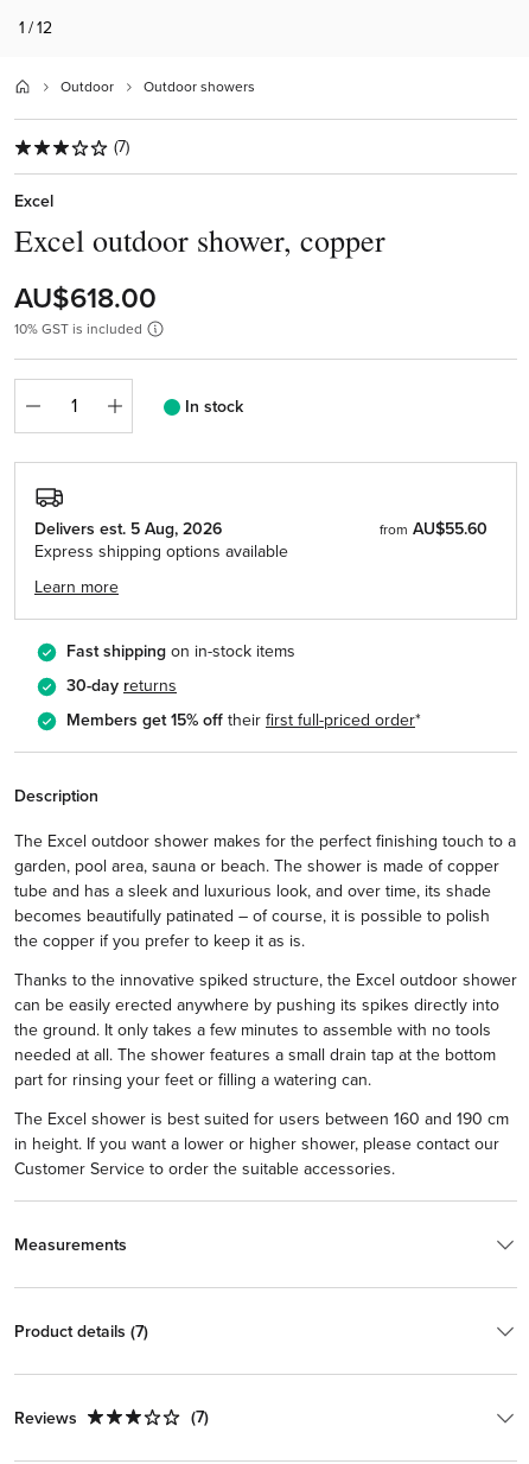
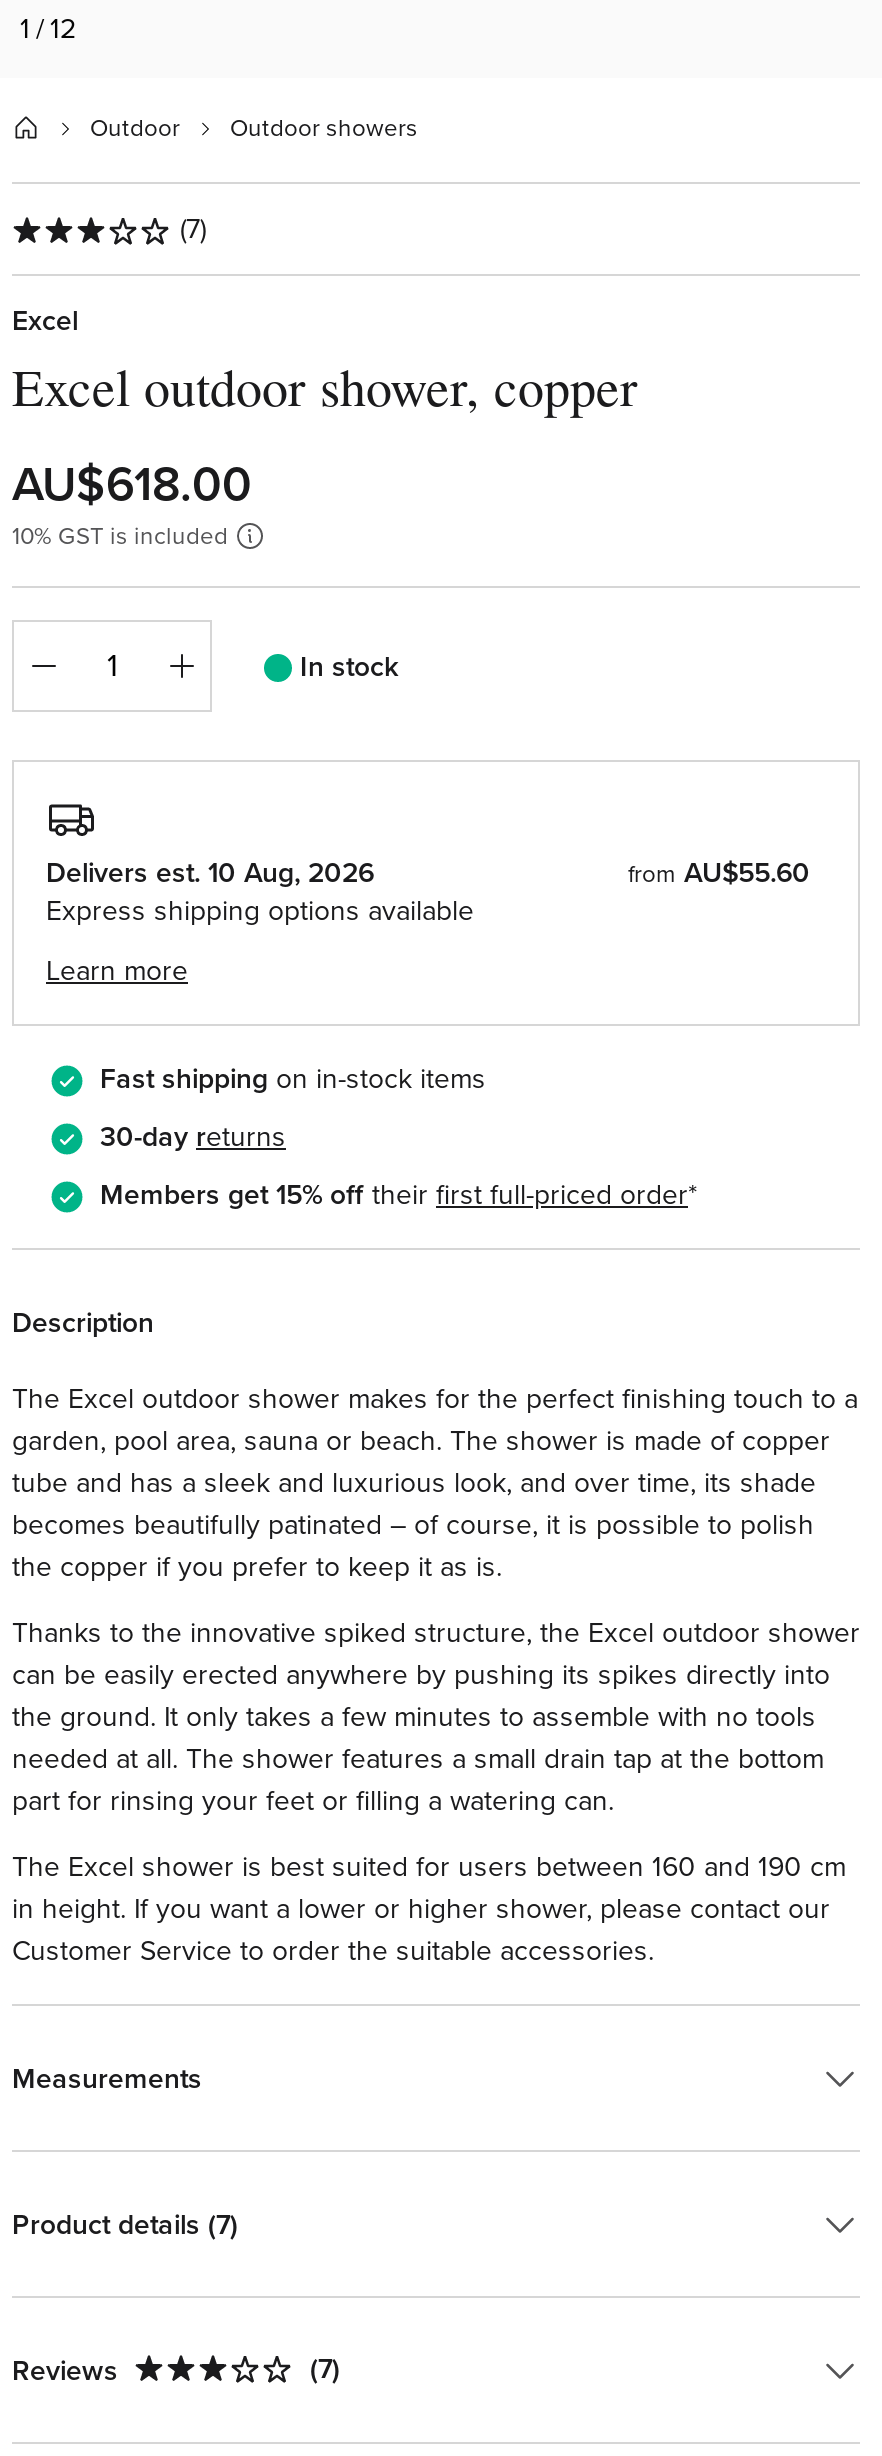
- Delivers est. 5 Aug, 2026
+ Delivers est. 10 Aug, 2026
